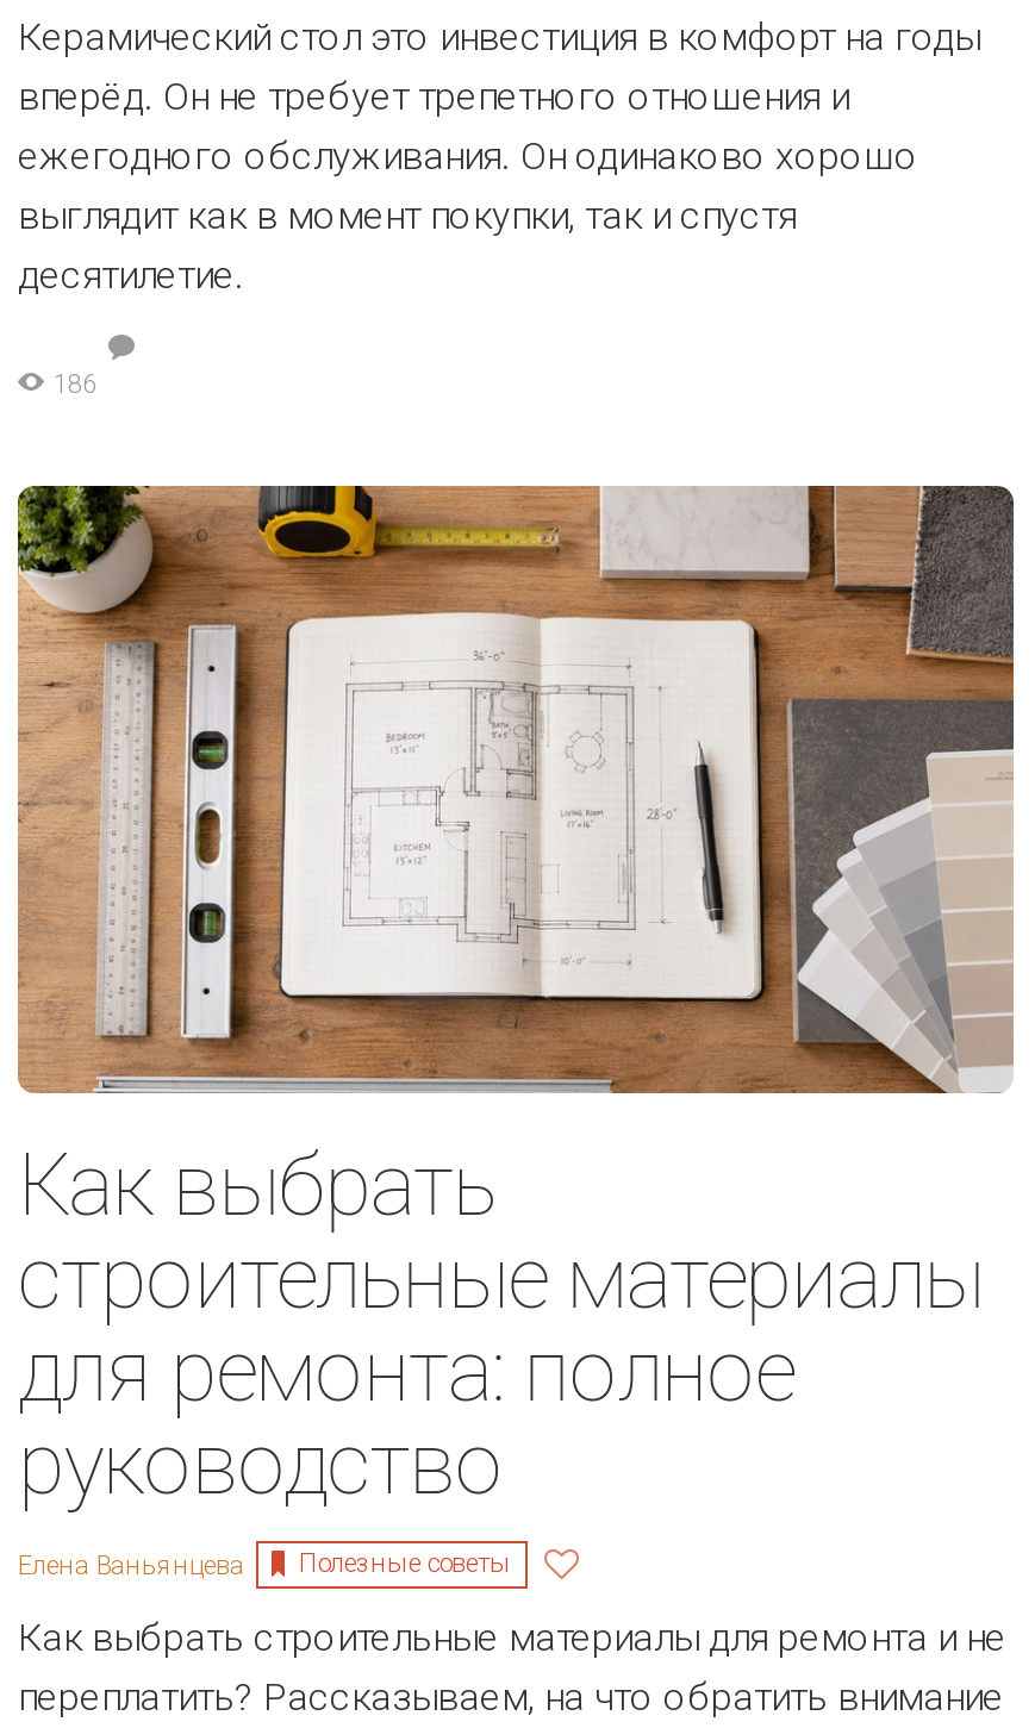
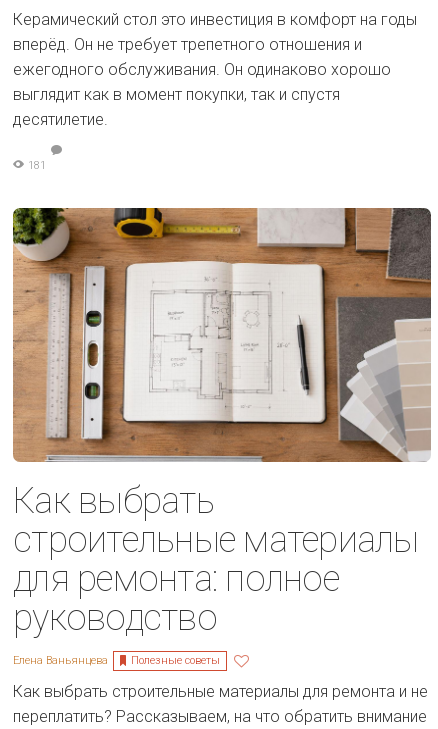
- 186
+ 181
